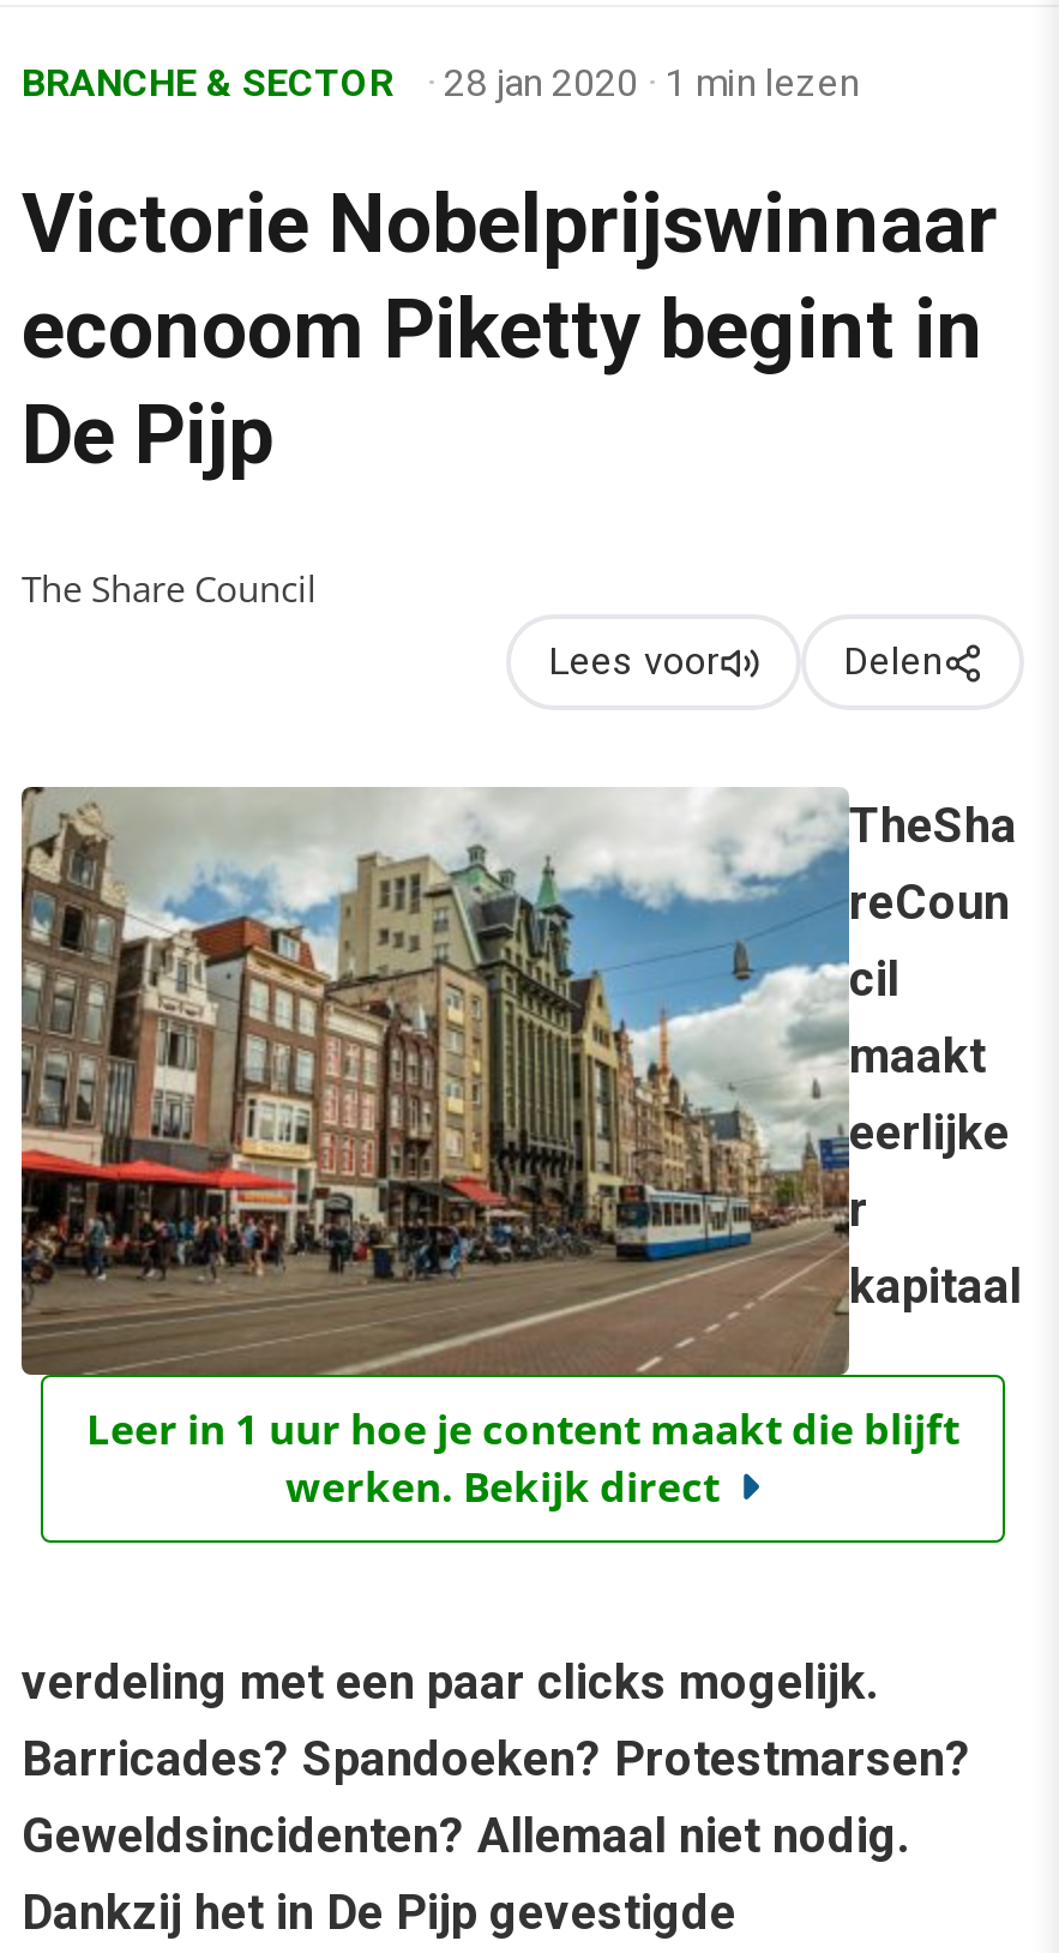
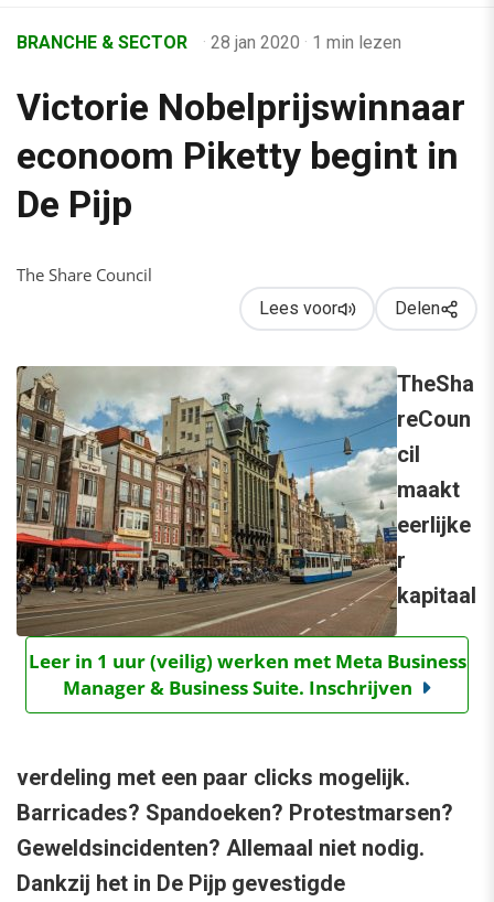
- Leer in 1 uur hoe je content maakt die blijft
- werken. Bekijk direct
+ Leer in 1 uur (veilig) werken met Meta Business
+ Manager & Business Suite. Inschrijven
